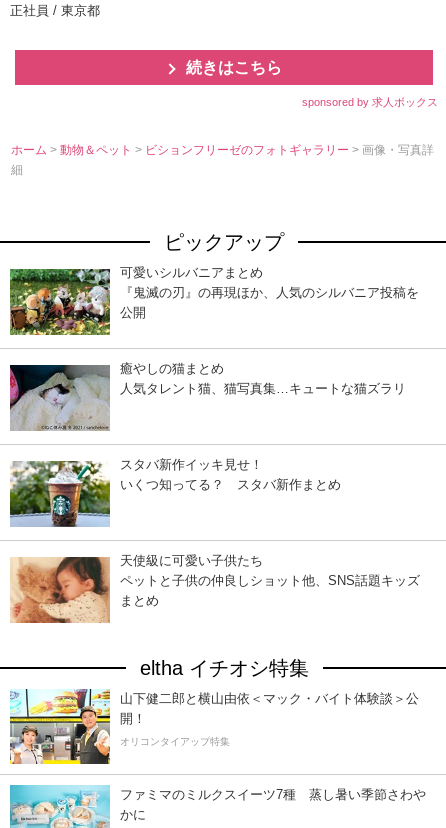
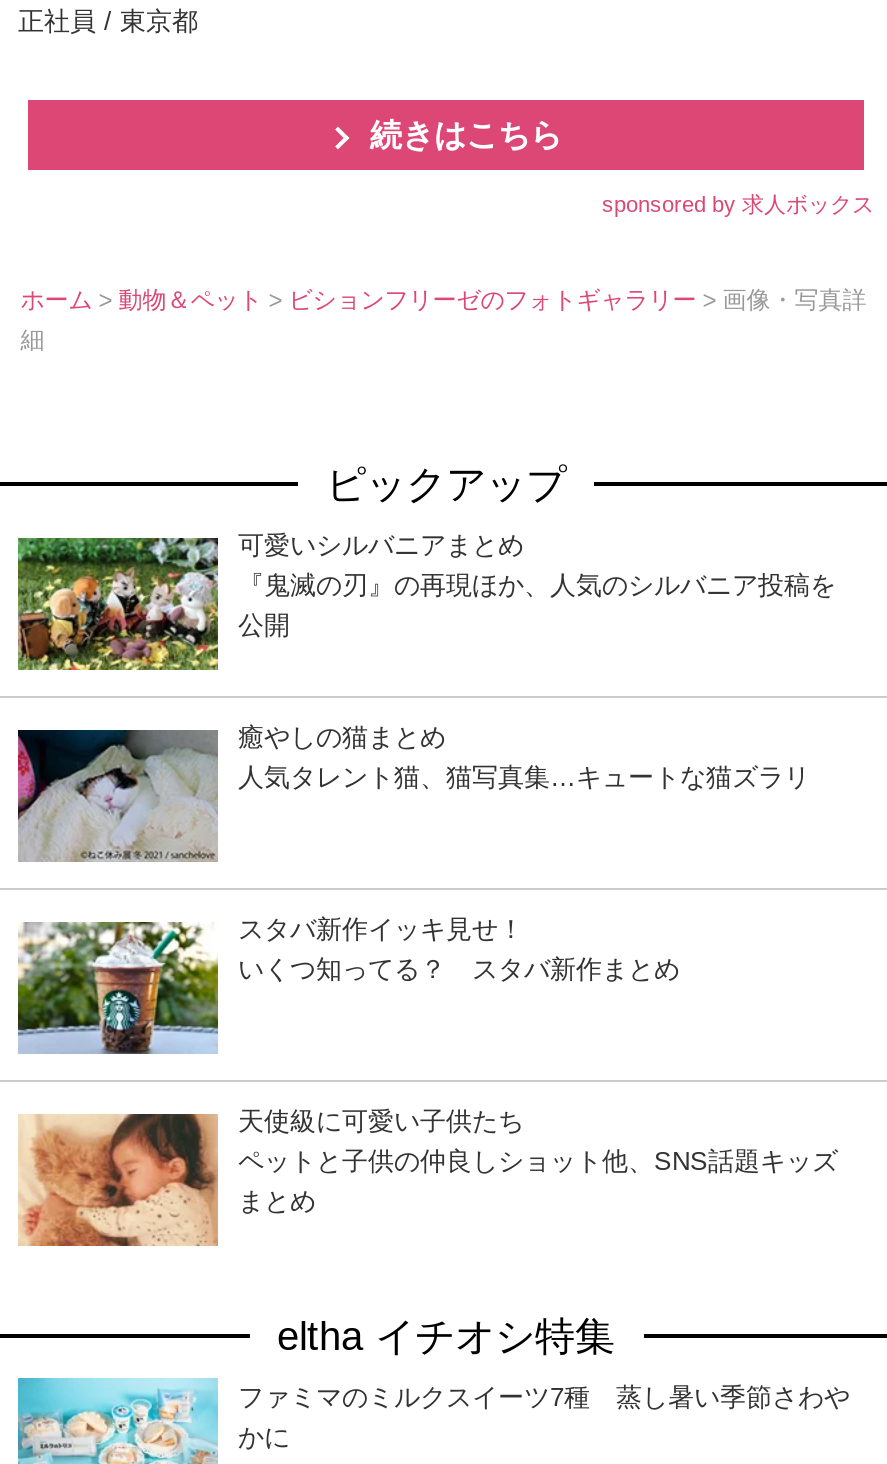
- [image]
- 山下健二郎と横山由依＜マック・バイト体験談＞公
- 開！
- オリコンタイアップ特集
